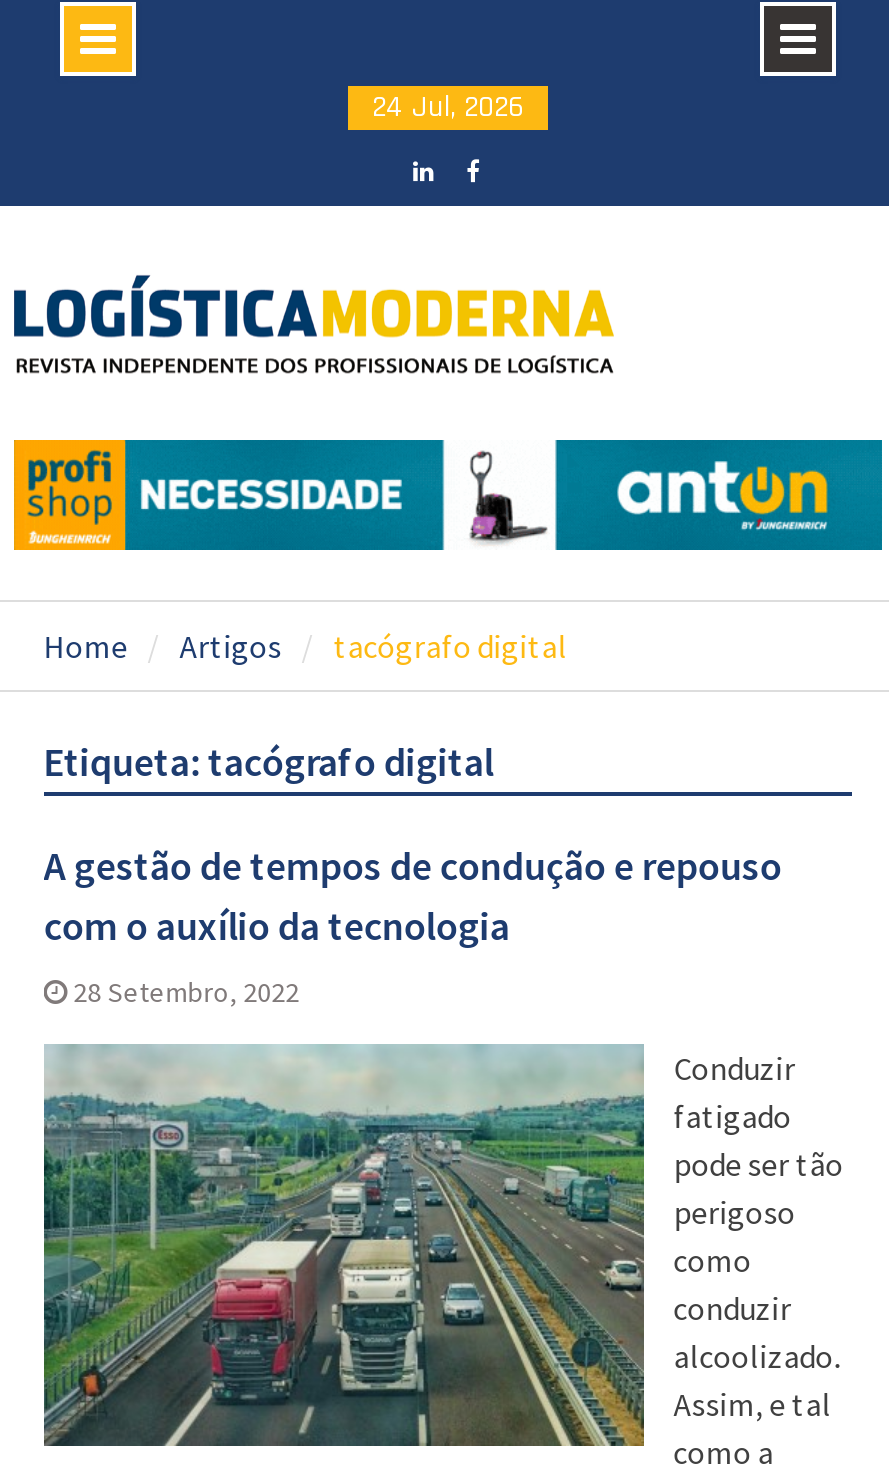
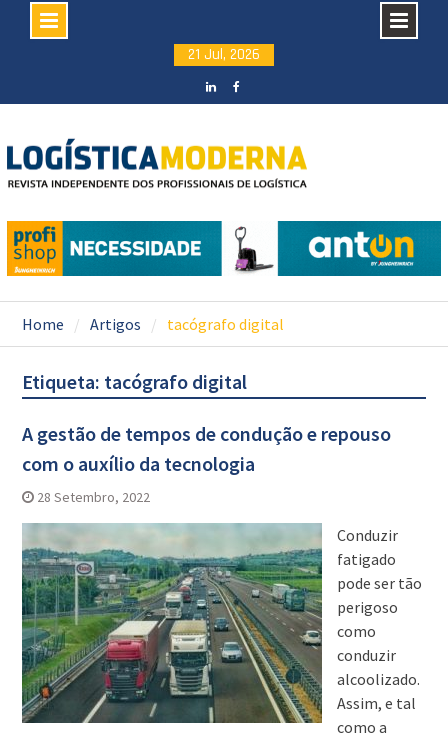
- 24 Jul, 2026
+ 21 Jul, 2026
